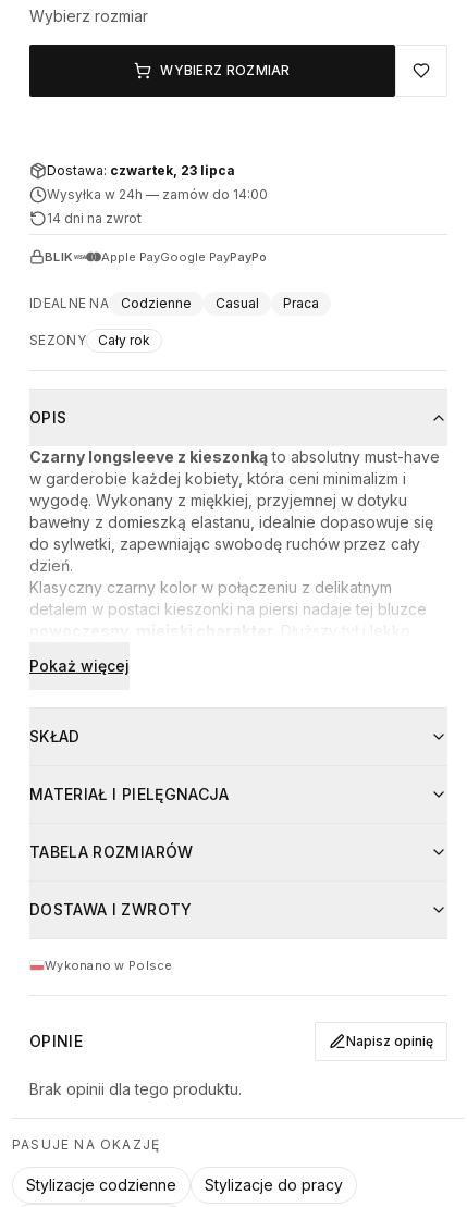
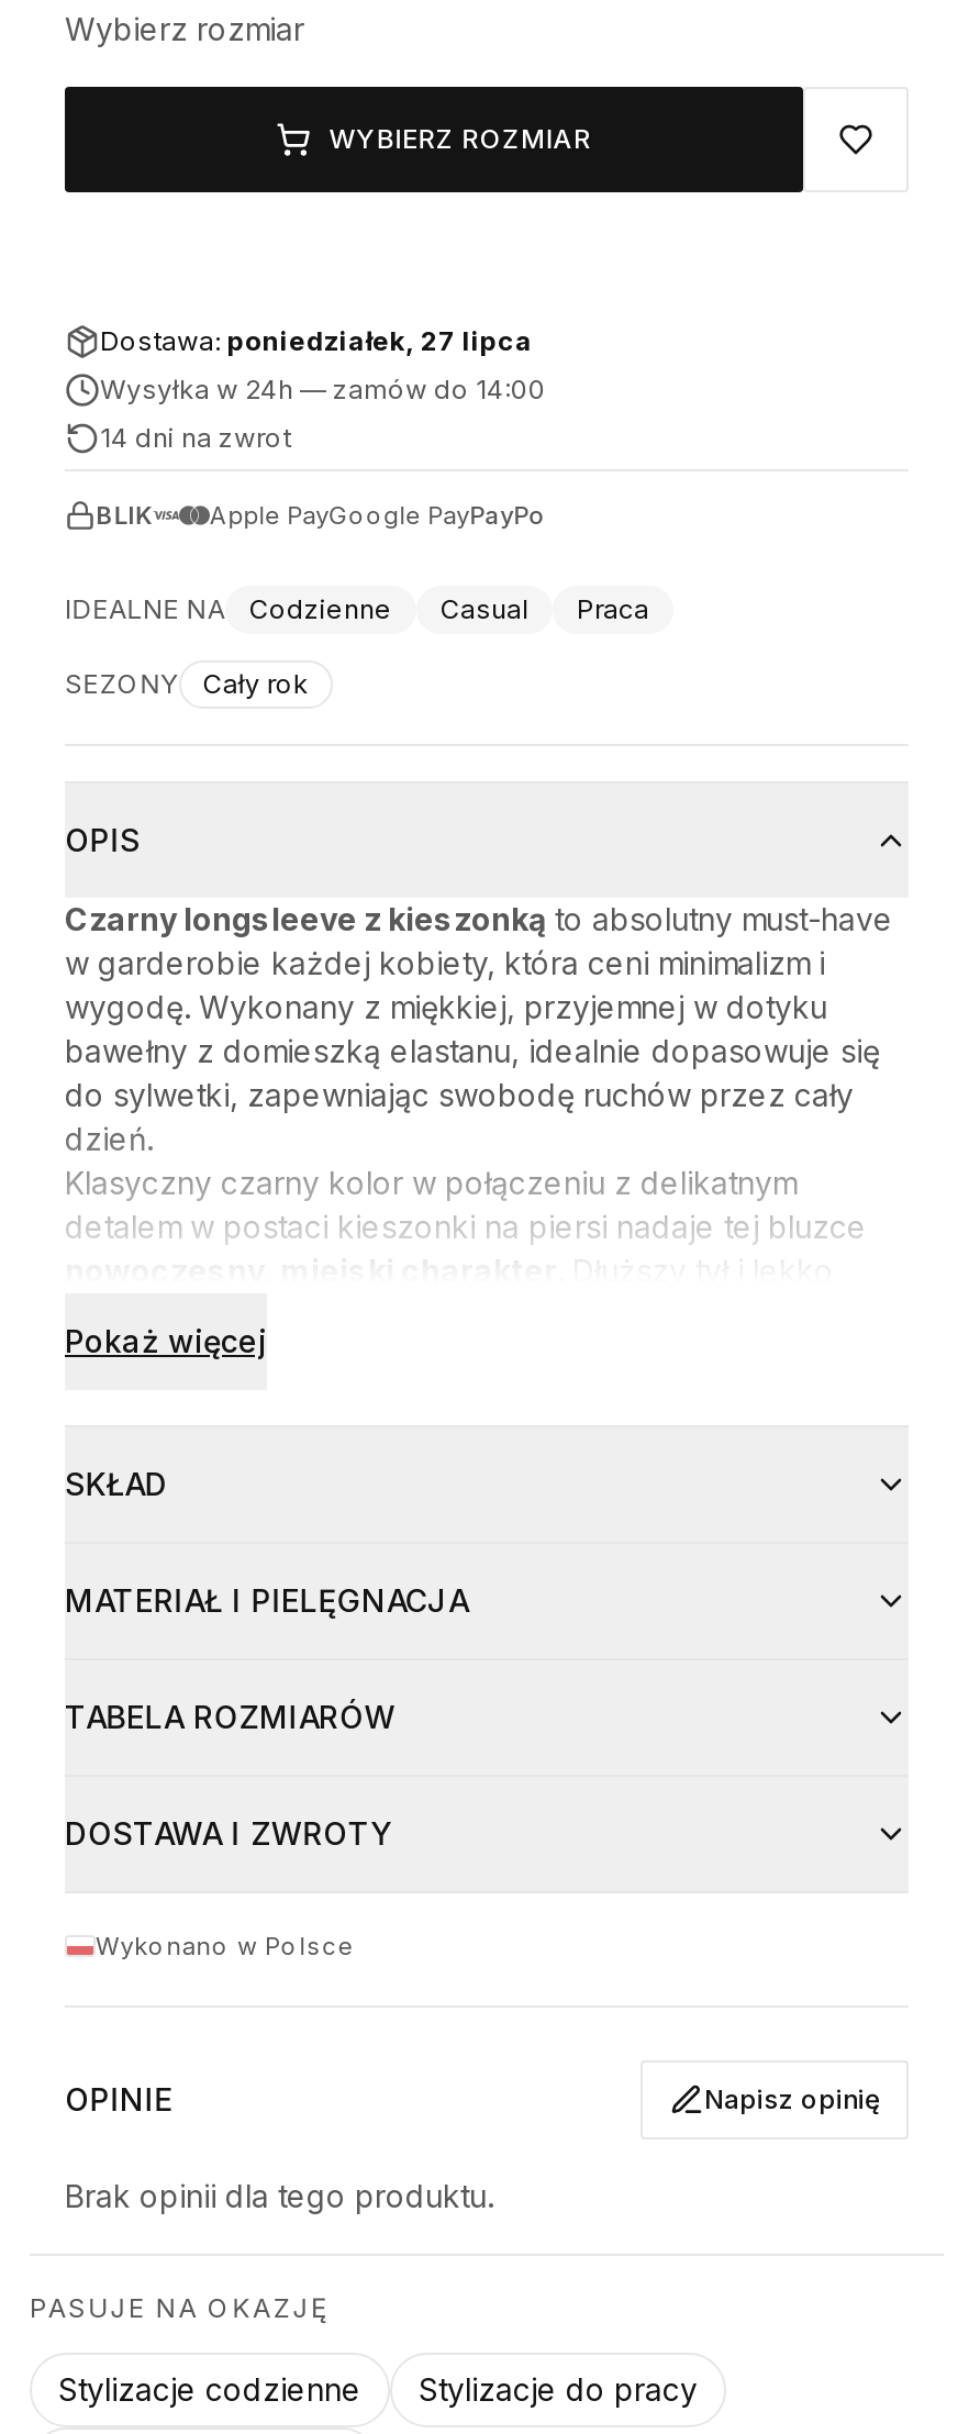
- Dostawa: czwartek, 23 lipca
+ Dostawa: poniedziałek, 27 lipca
